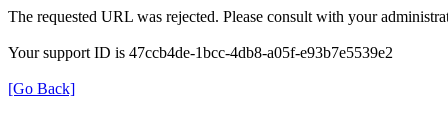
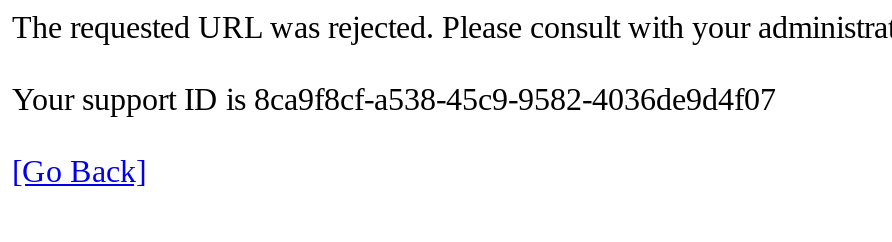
- Your support ID is 47ccb4de-1bcc-4db8-a05f-e93b7e5539e2
+ Your support ID is 8ca9f8cf-a538-45c9-9582-4036de9d4f07
